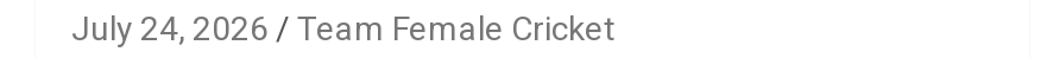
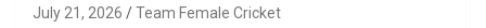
- July 24, 2026 Team Female Cricket
+ July 21, 2026 Team Female Cricket
